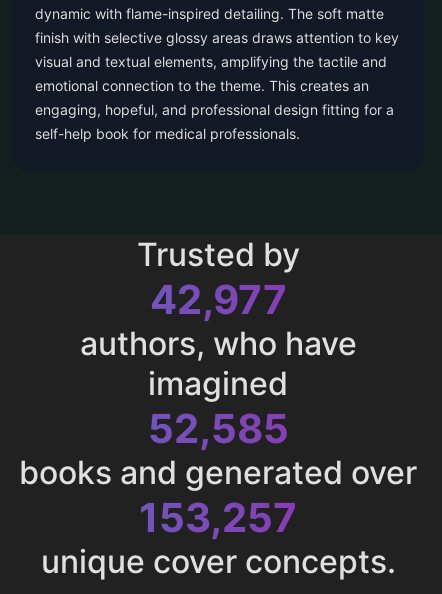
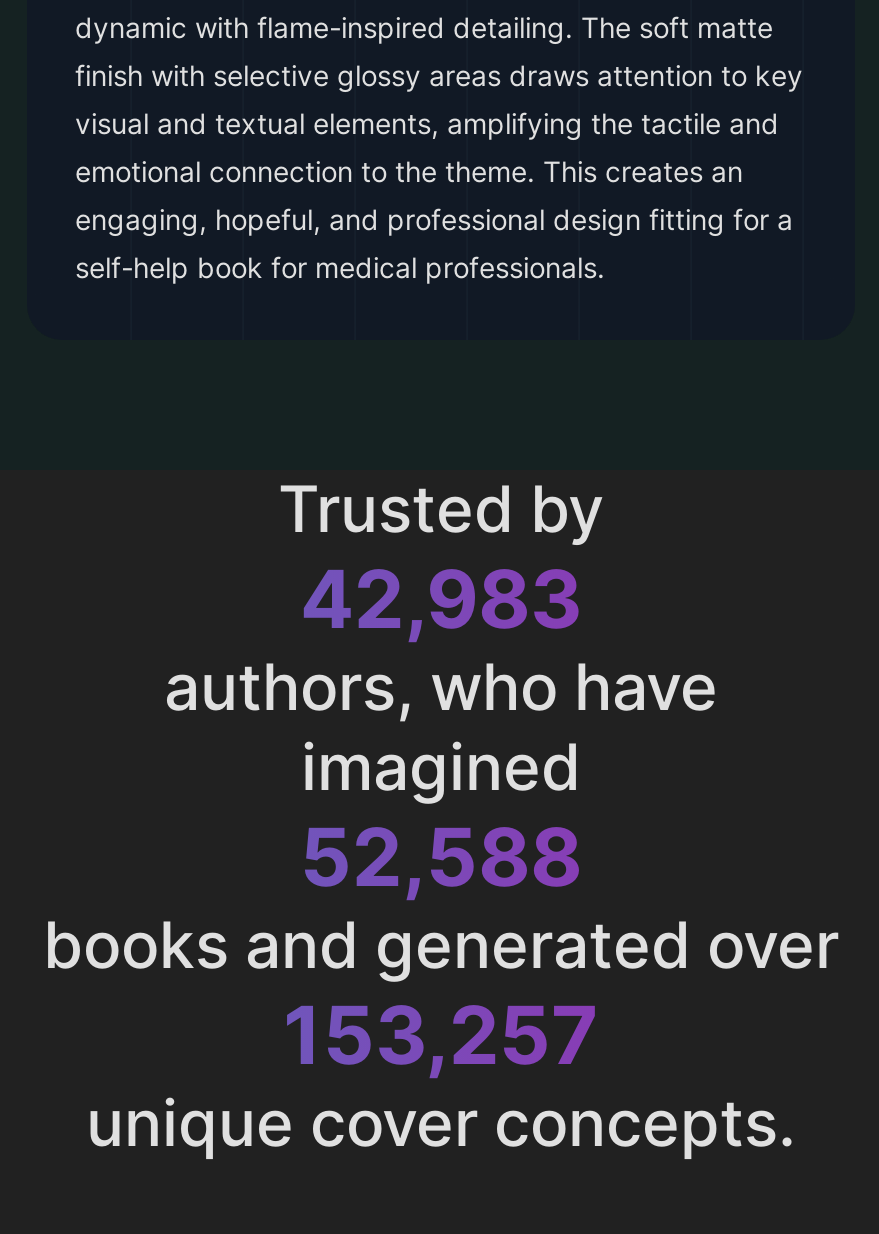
- 42,977
+ 42,983

- 52,585
+ 52,588
